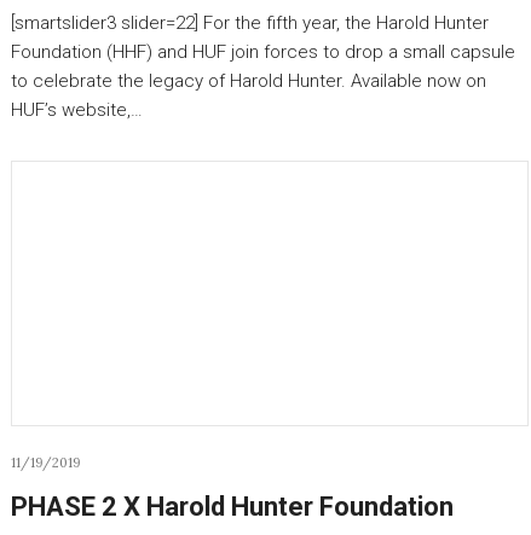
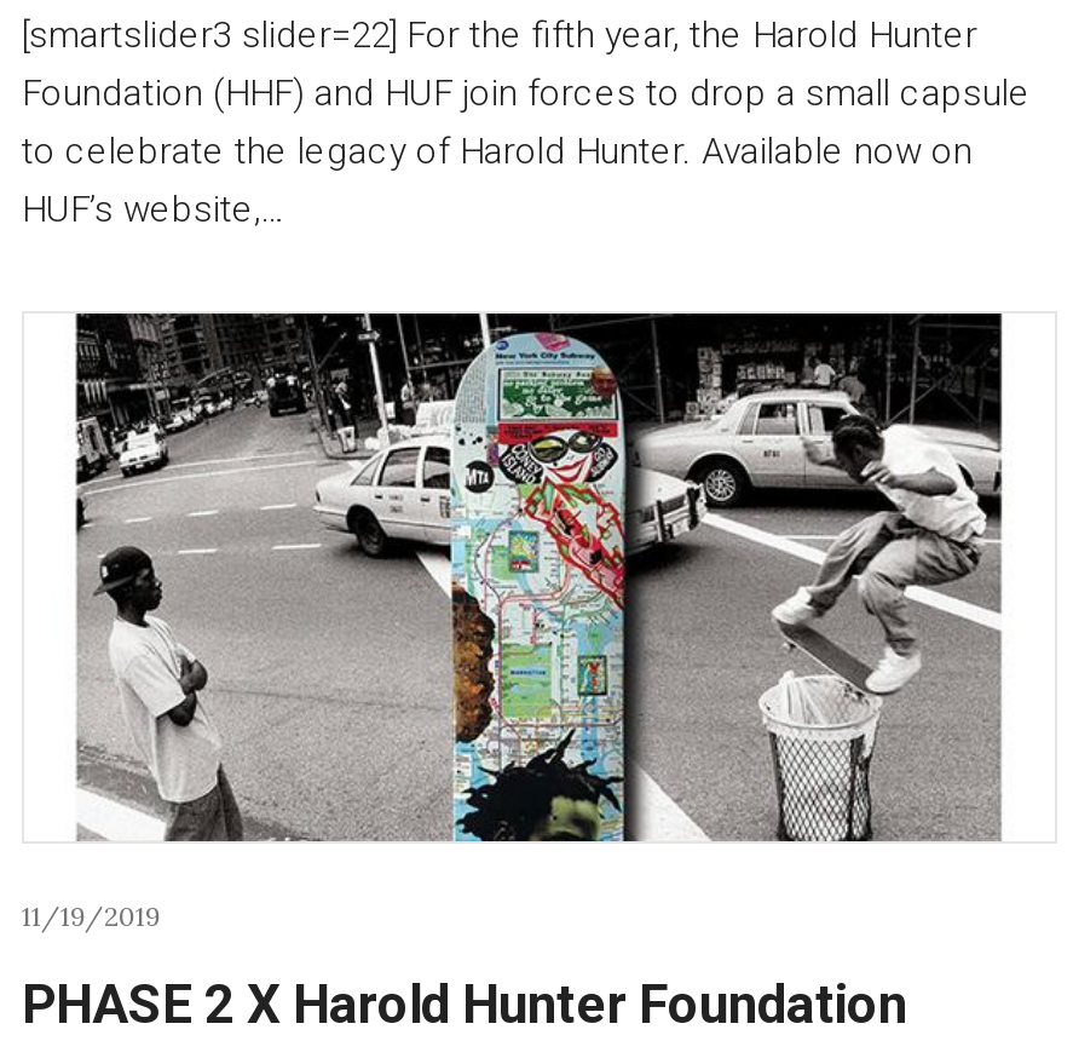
+ [image]
